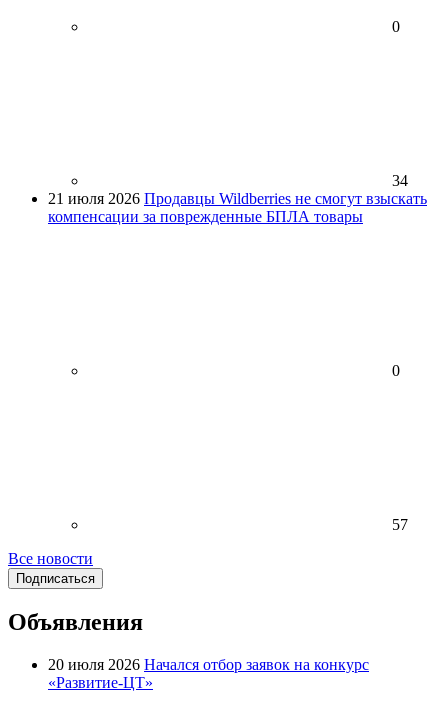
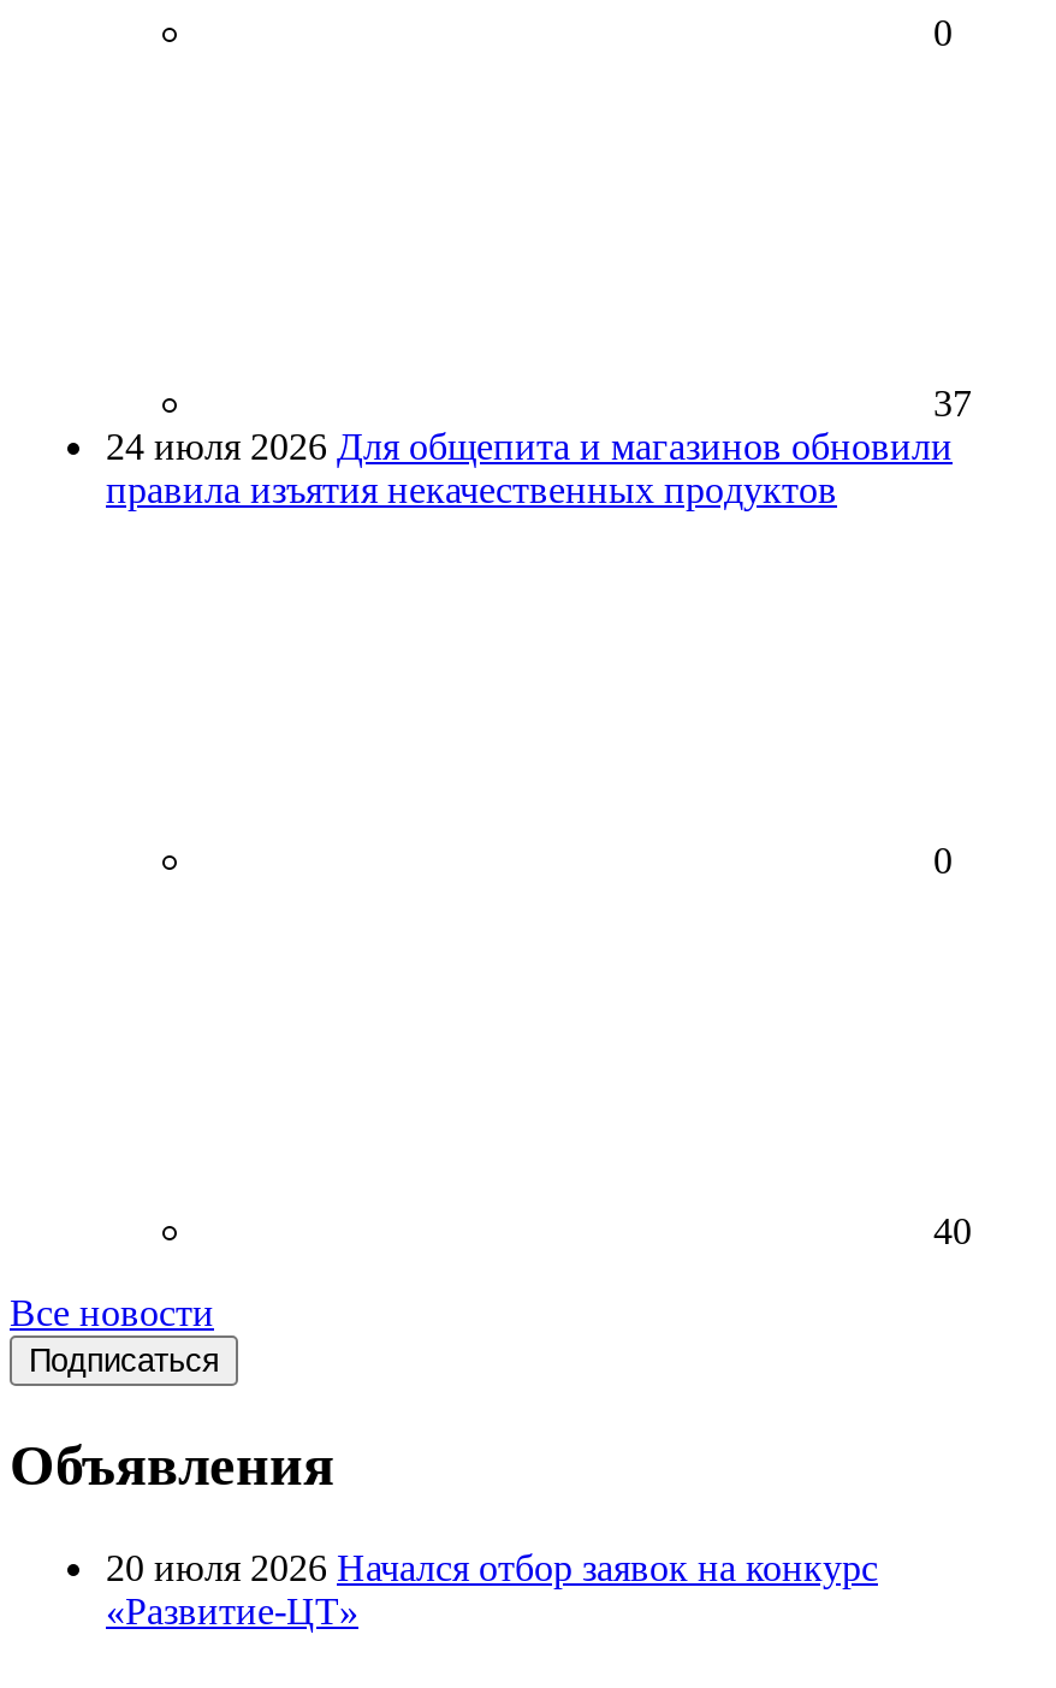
- 34
- 21 июля 2026 Продавцы Wildberries не смогут взыскать
- компенсации за поврежденные БПЛА товары
+ 37
+ 24 июля 2026 Для общепита и магазинов обновили
+ правила изъятия некачественных продуктов

- 57
+ 40
